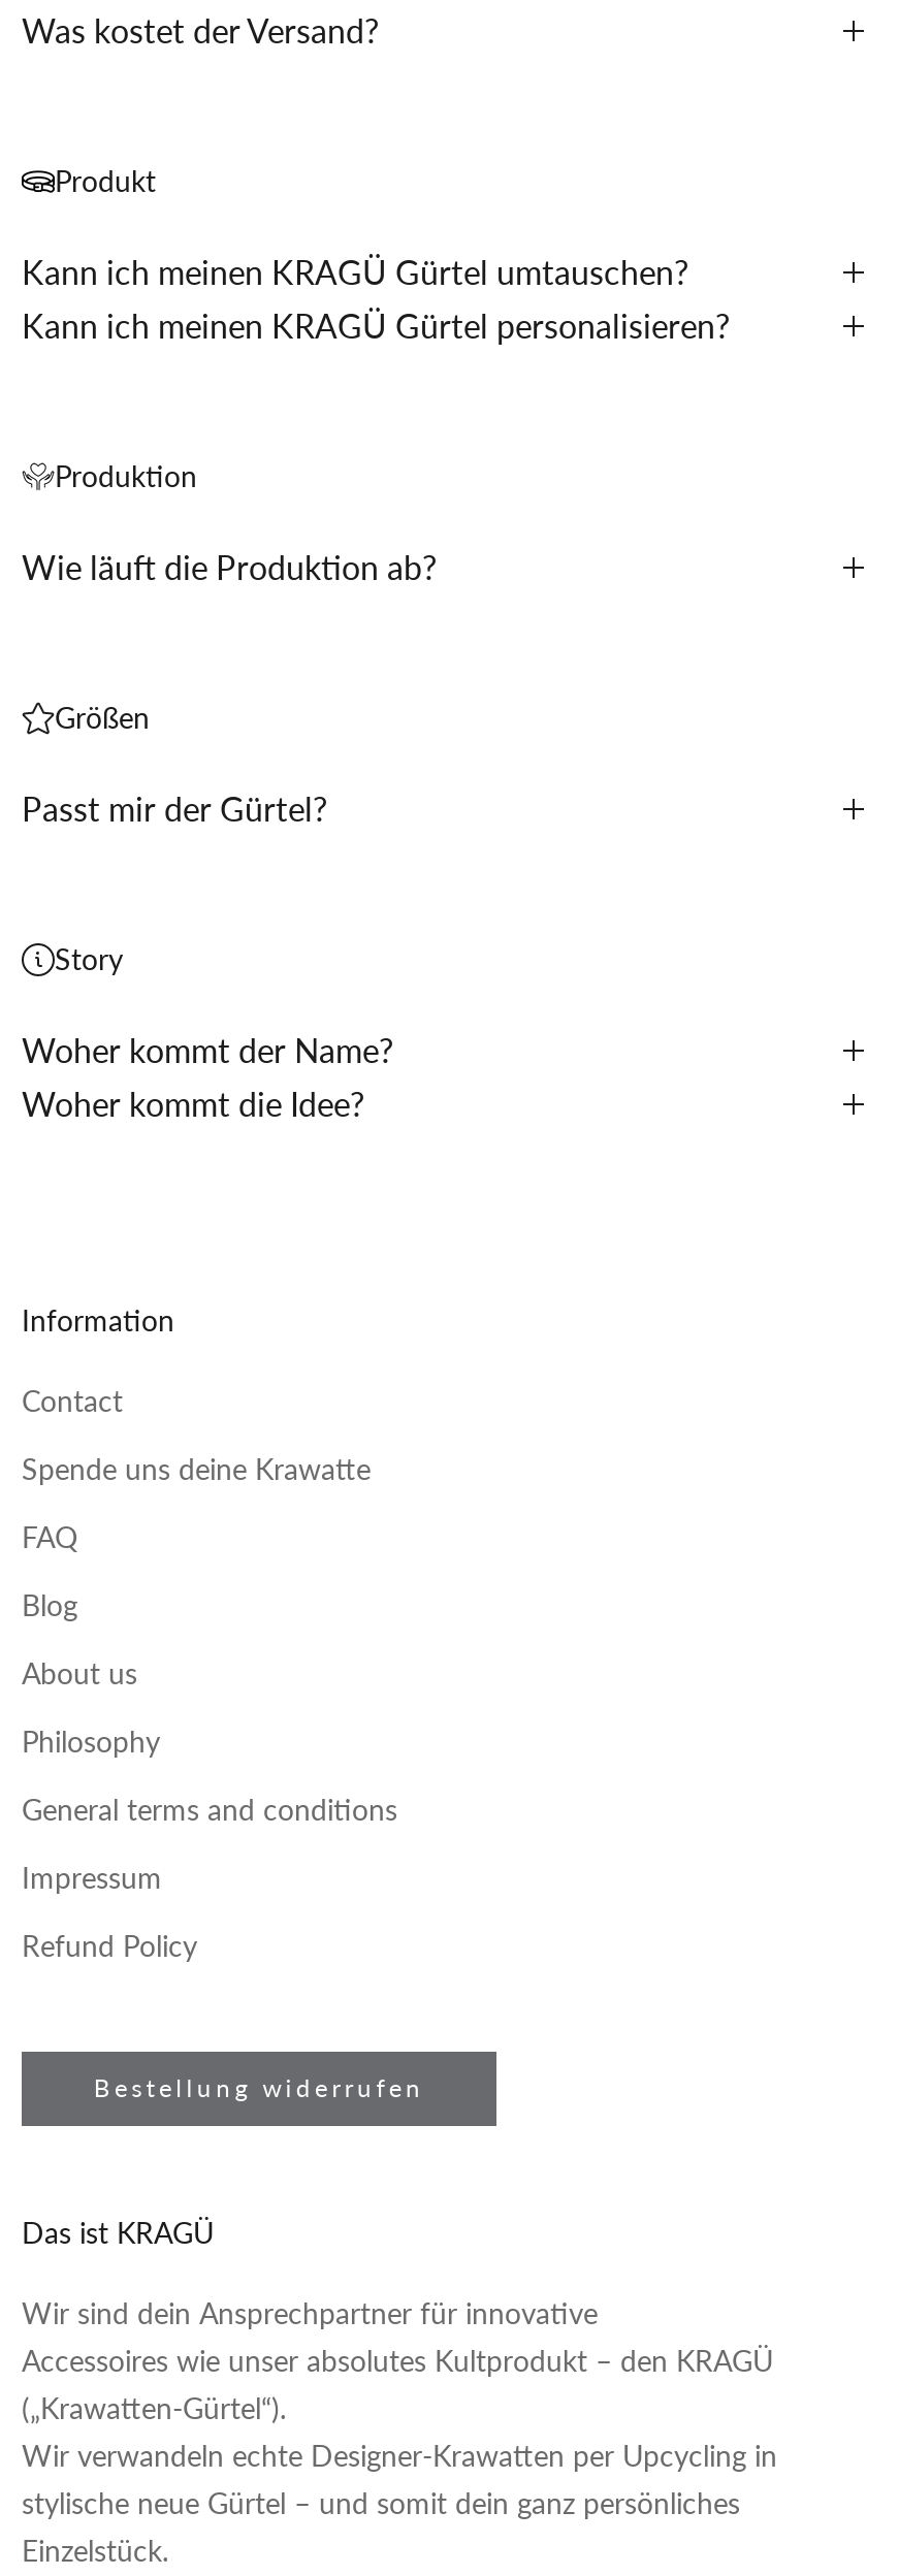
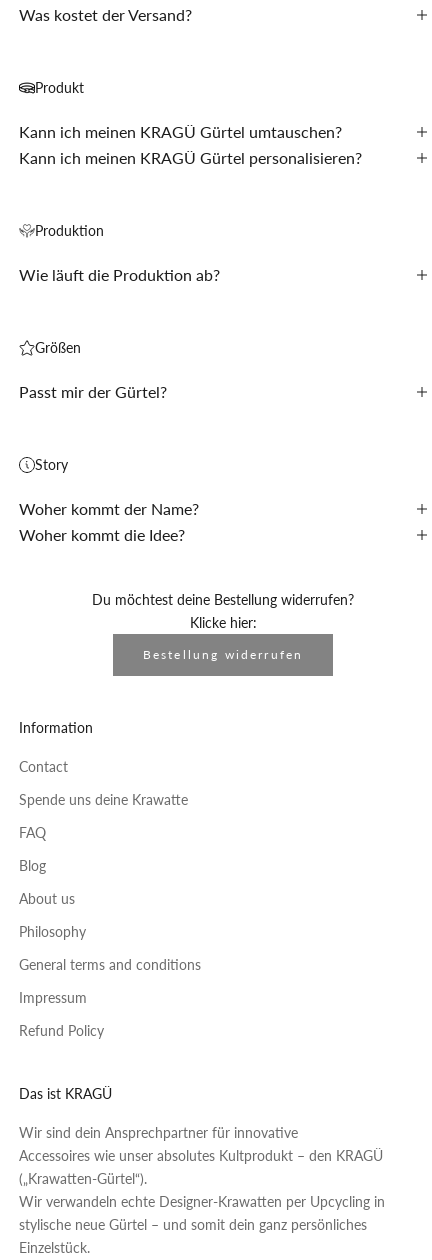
+ Du möchtest deine Bestellung widerrufen?
+ Klicke hier:

moved down: Information | Contact | Spende uns deine Krawatte | ... | Impressum | Refund Policy

moved up: Bestellung widerrufen
